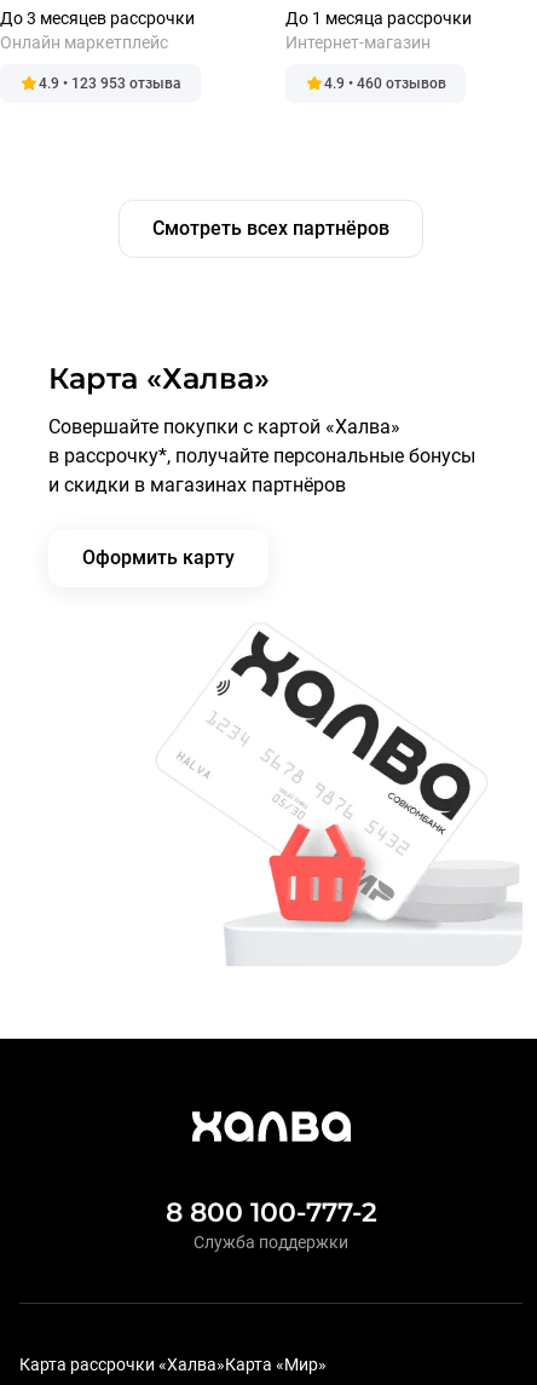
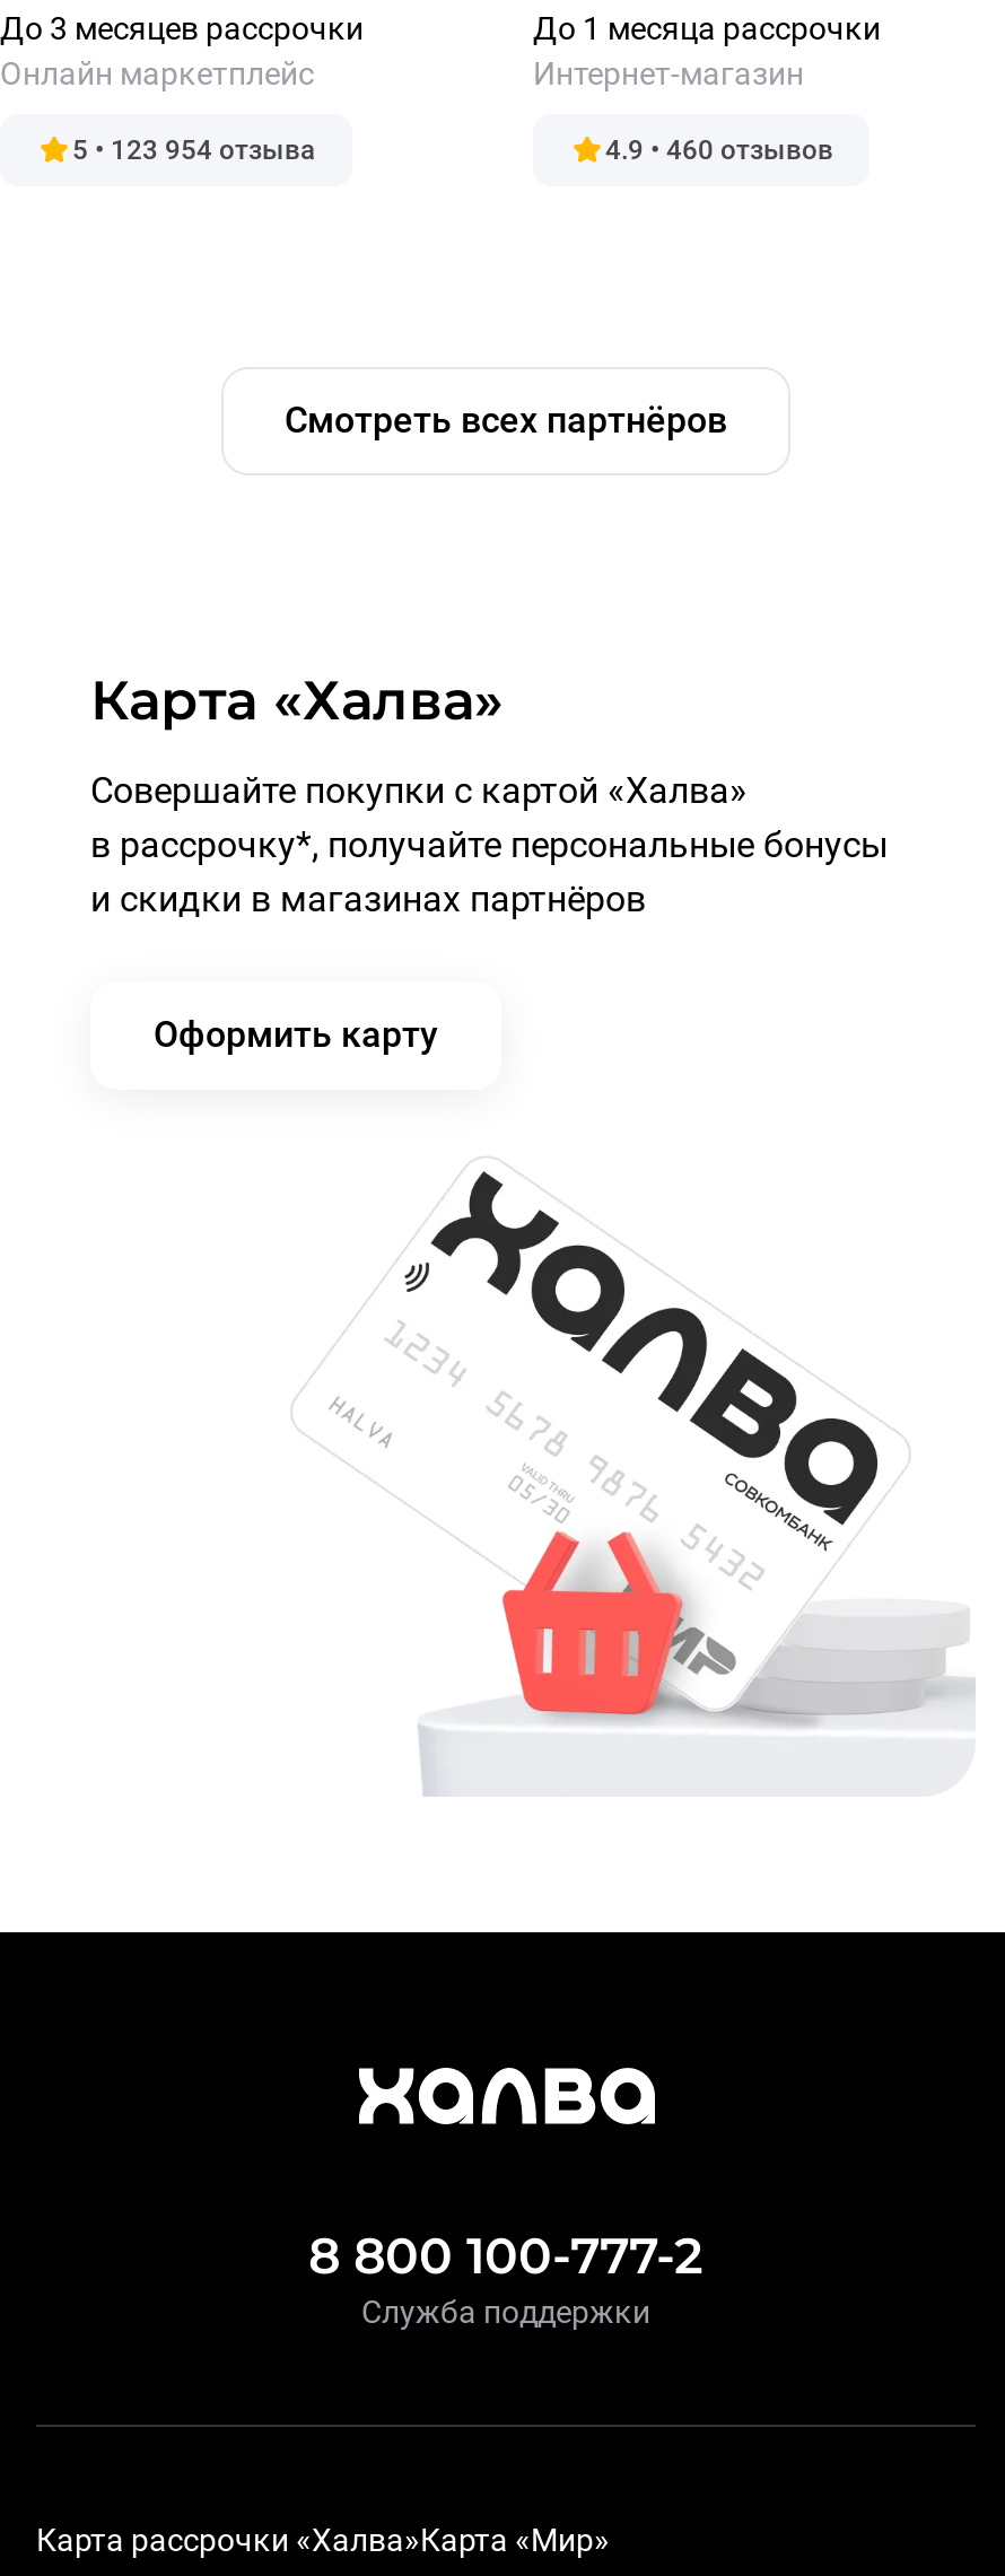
- 4.9 • 123 953 отзыва
+ 5 • 123 954 отзыва
